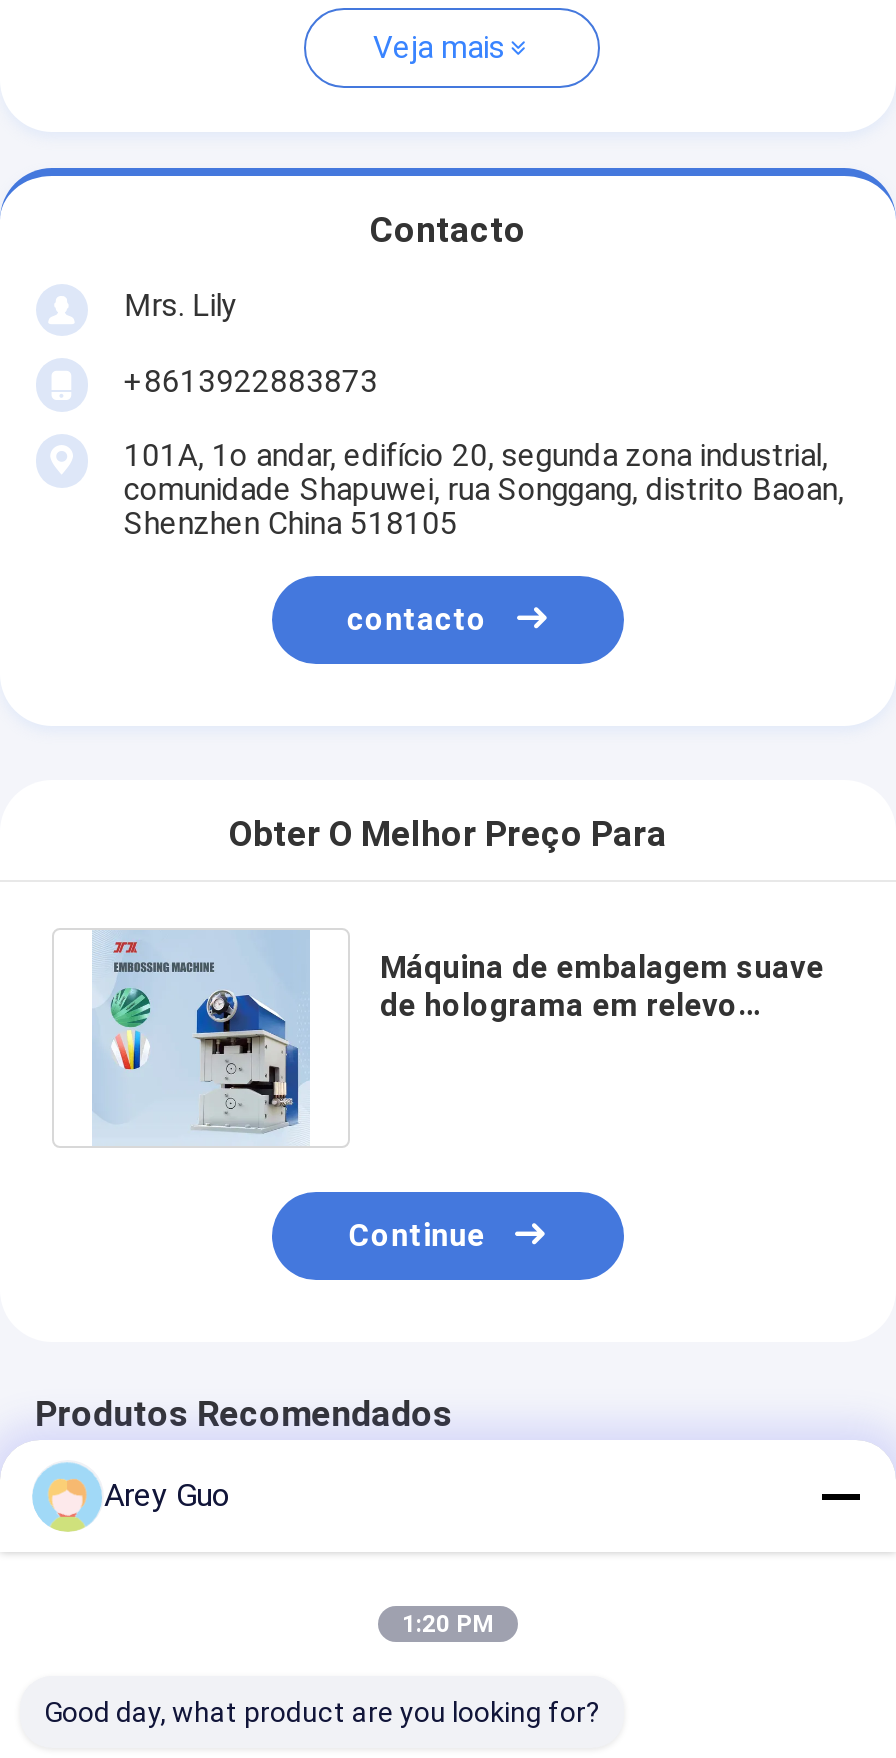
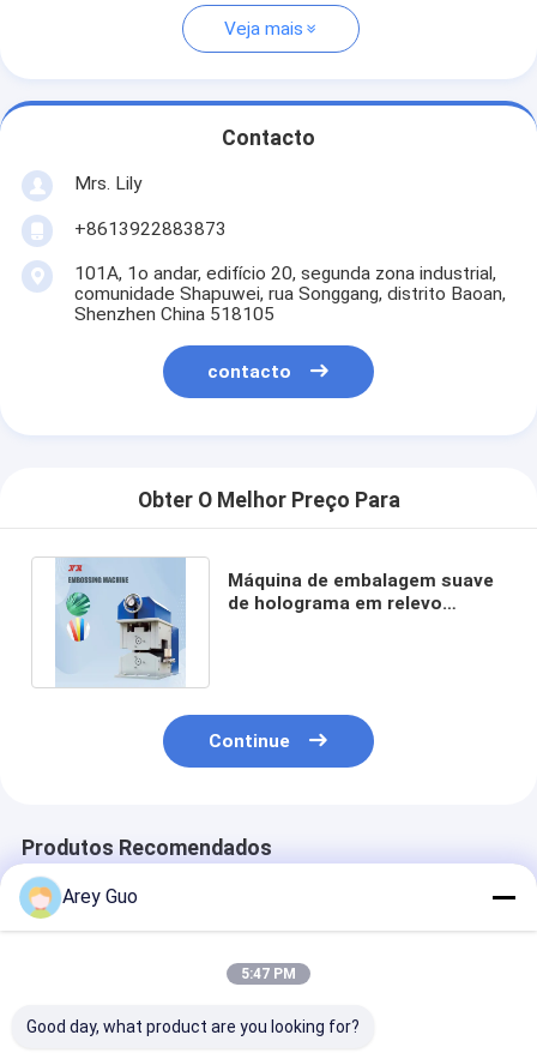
- 1:20 PM
+ 5:47 PM
